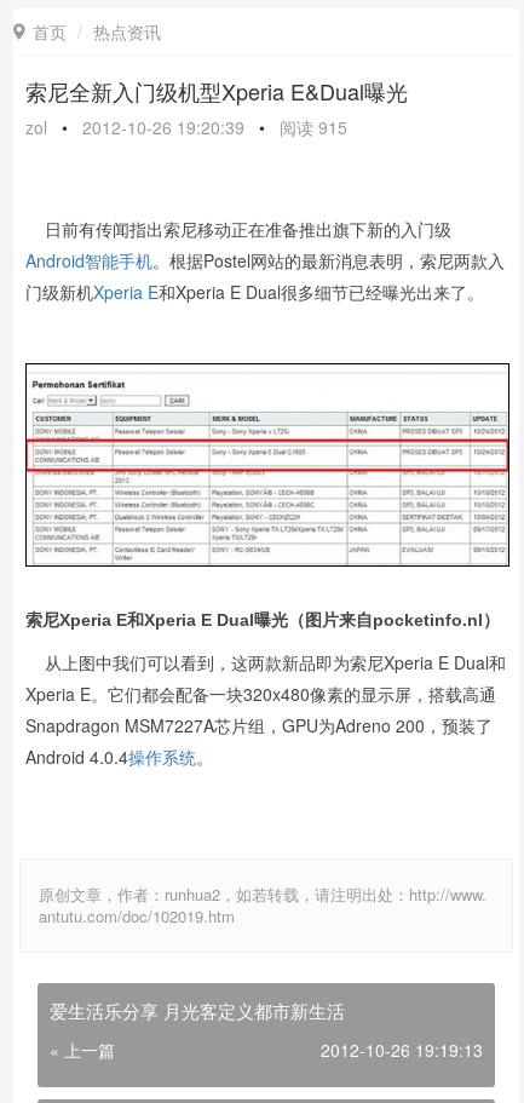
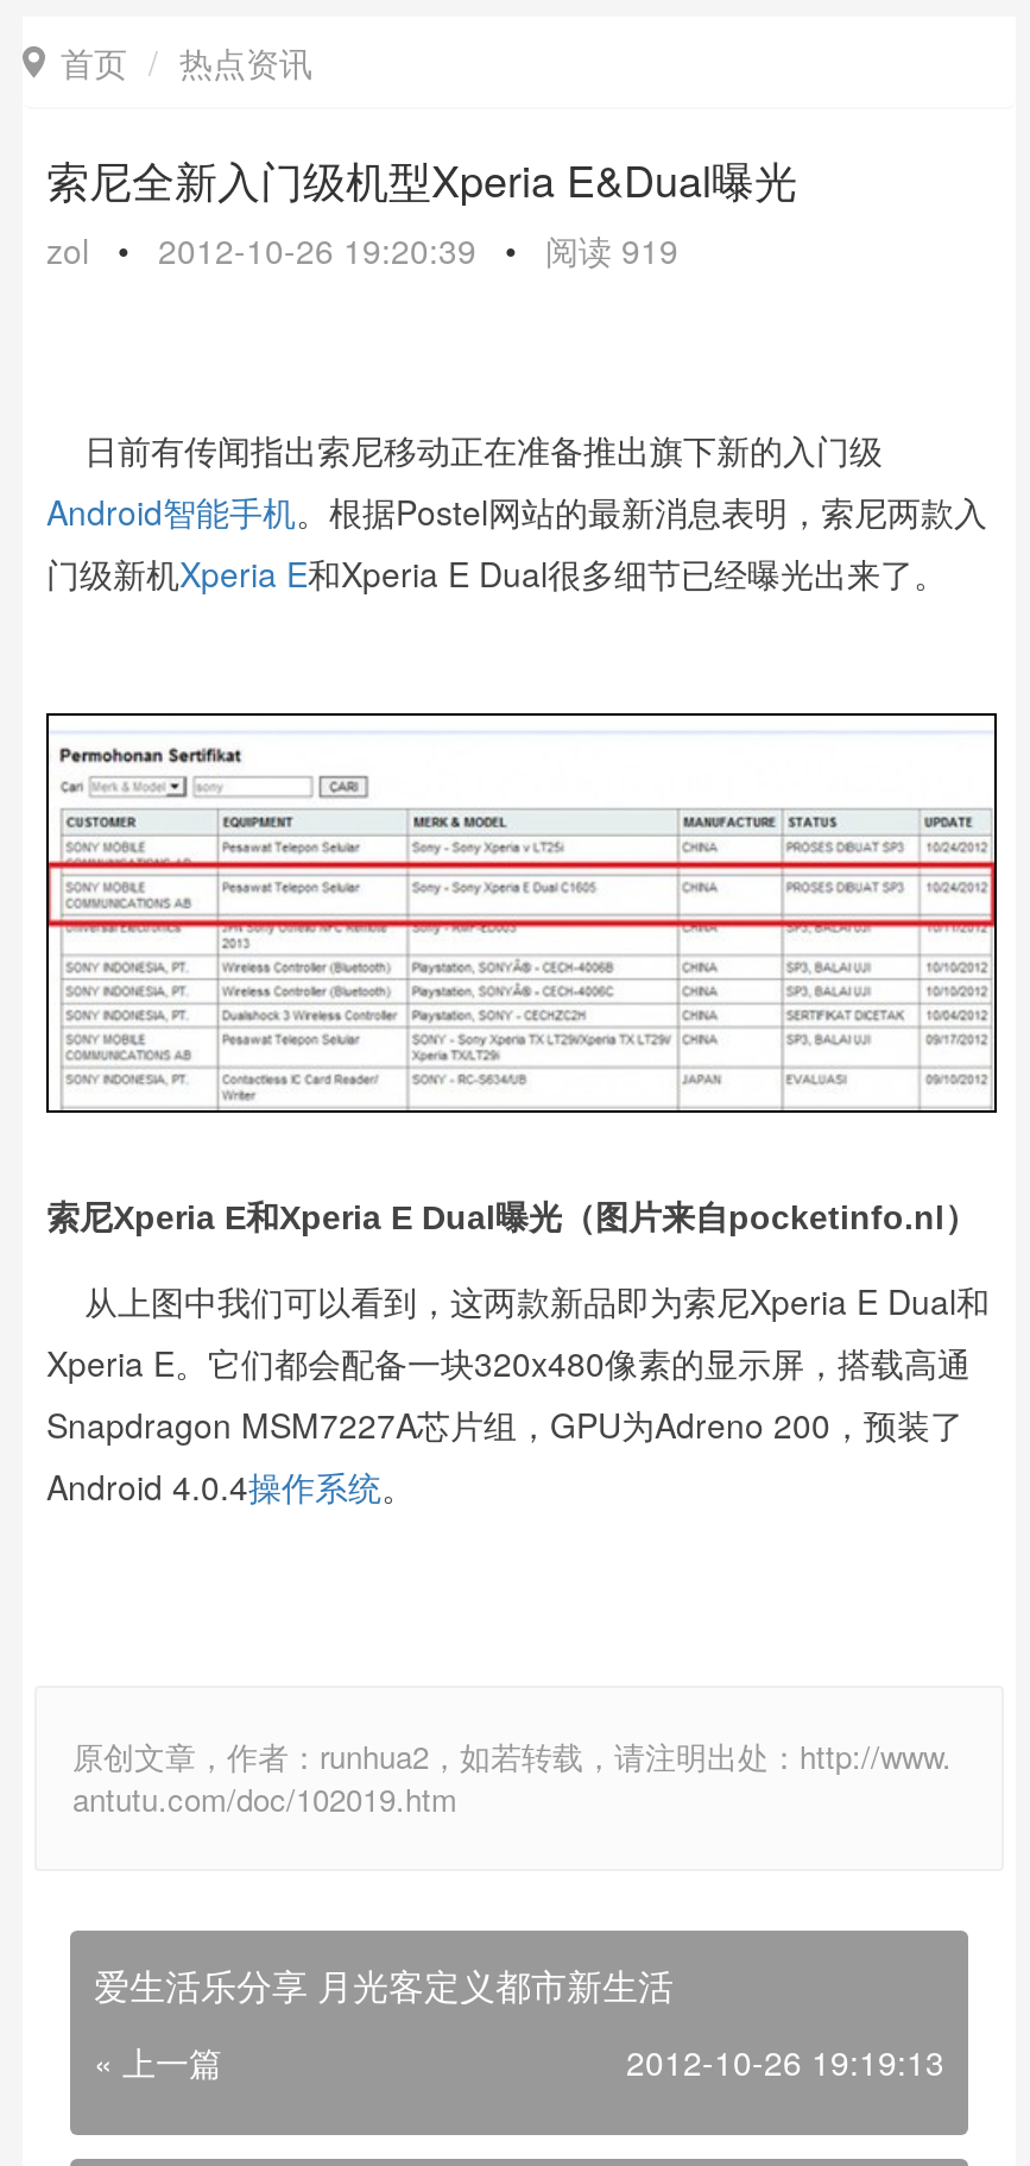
- zol • 2012-10-26 19:20:39 • 阅读915
+ zol • 2012-10-26 19:20:39 • 阅读919
